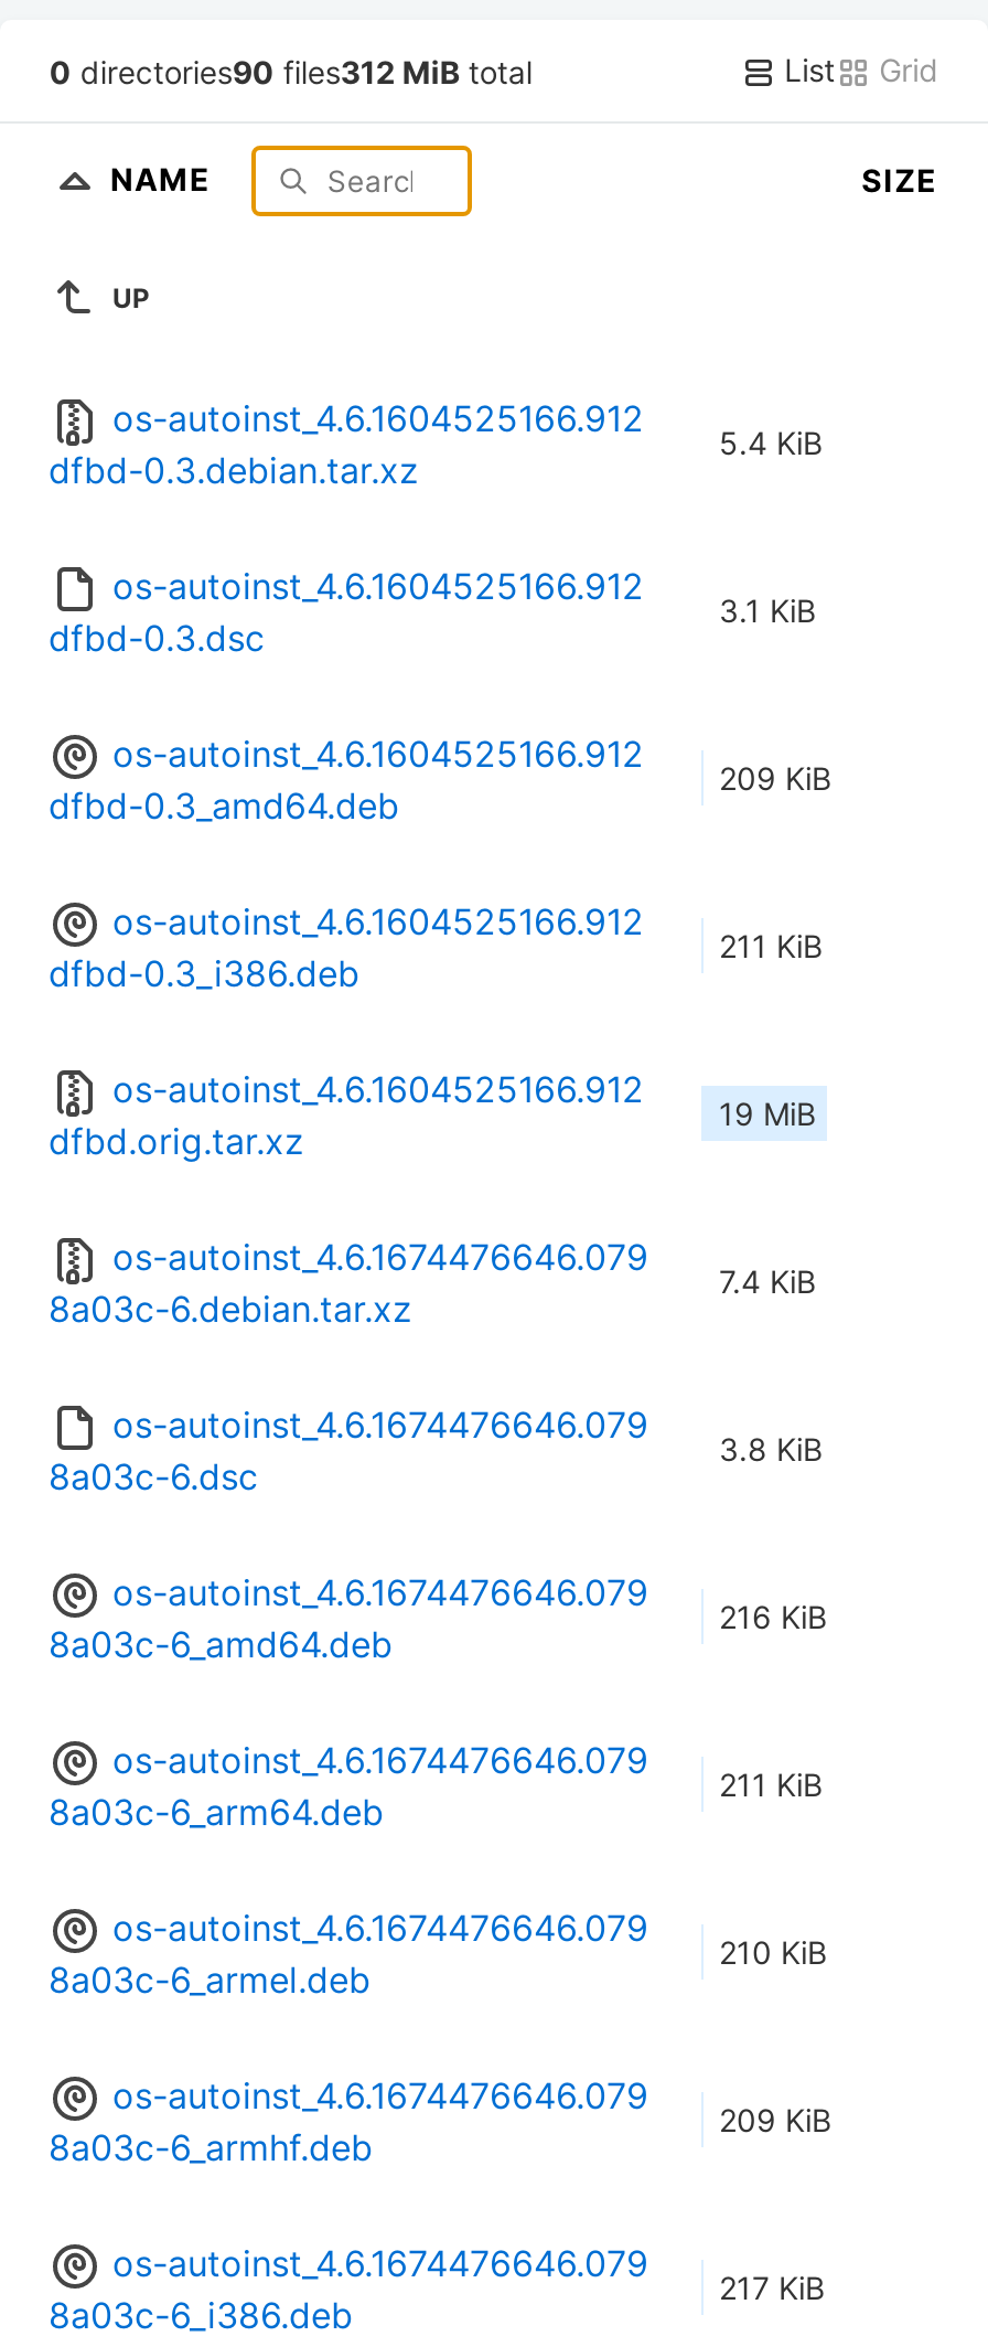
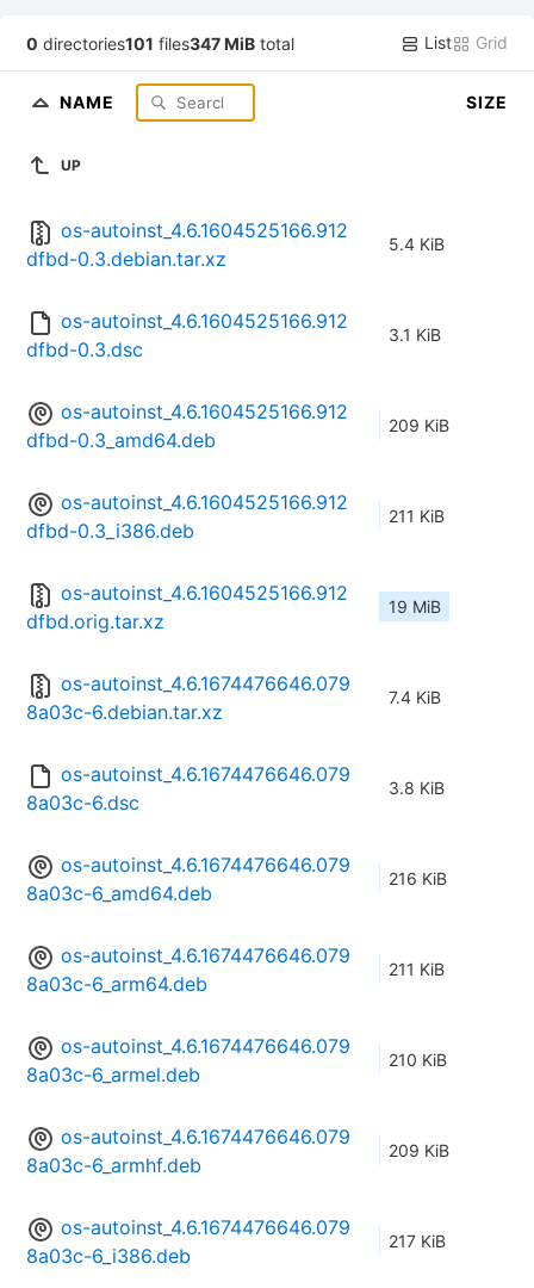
- 0 directories90 files312 MiB total
+ 0 directories101 files347 MiB total
